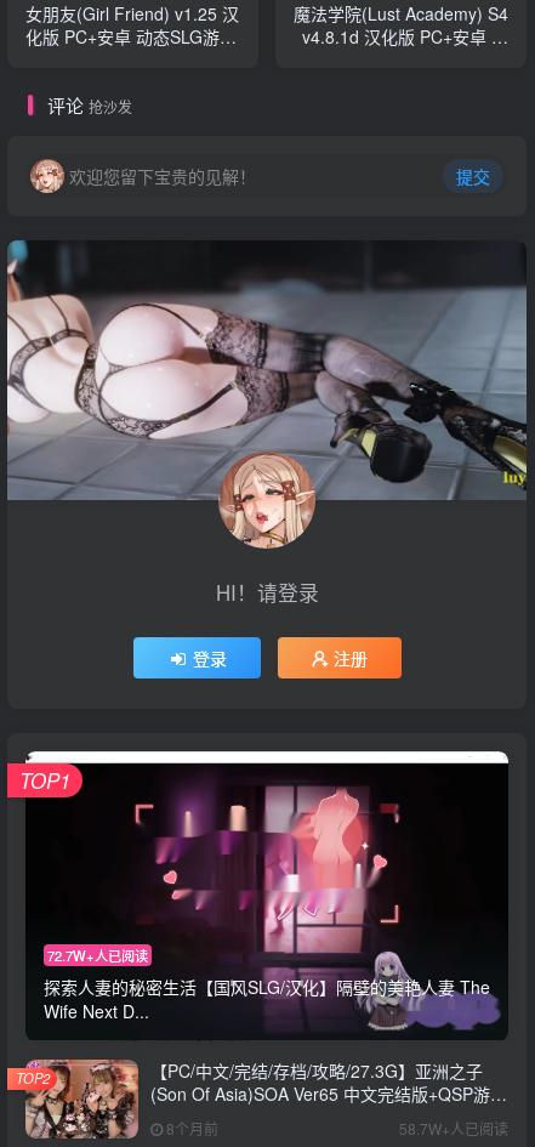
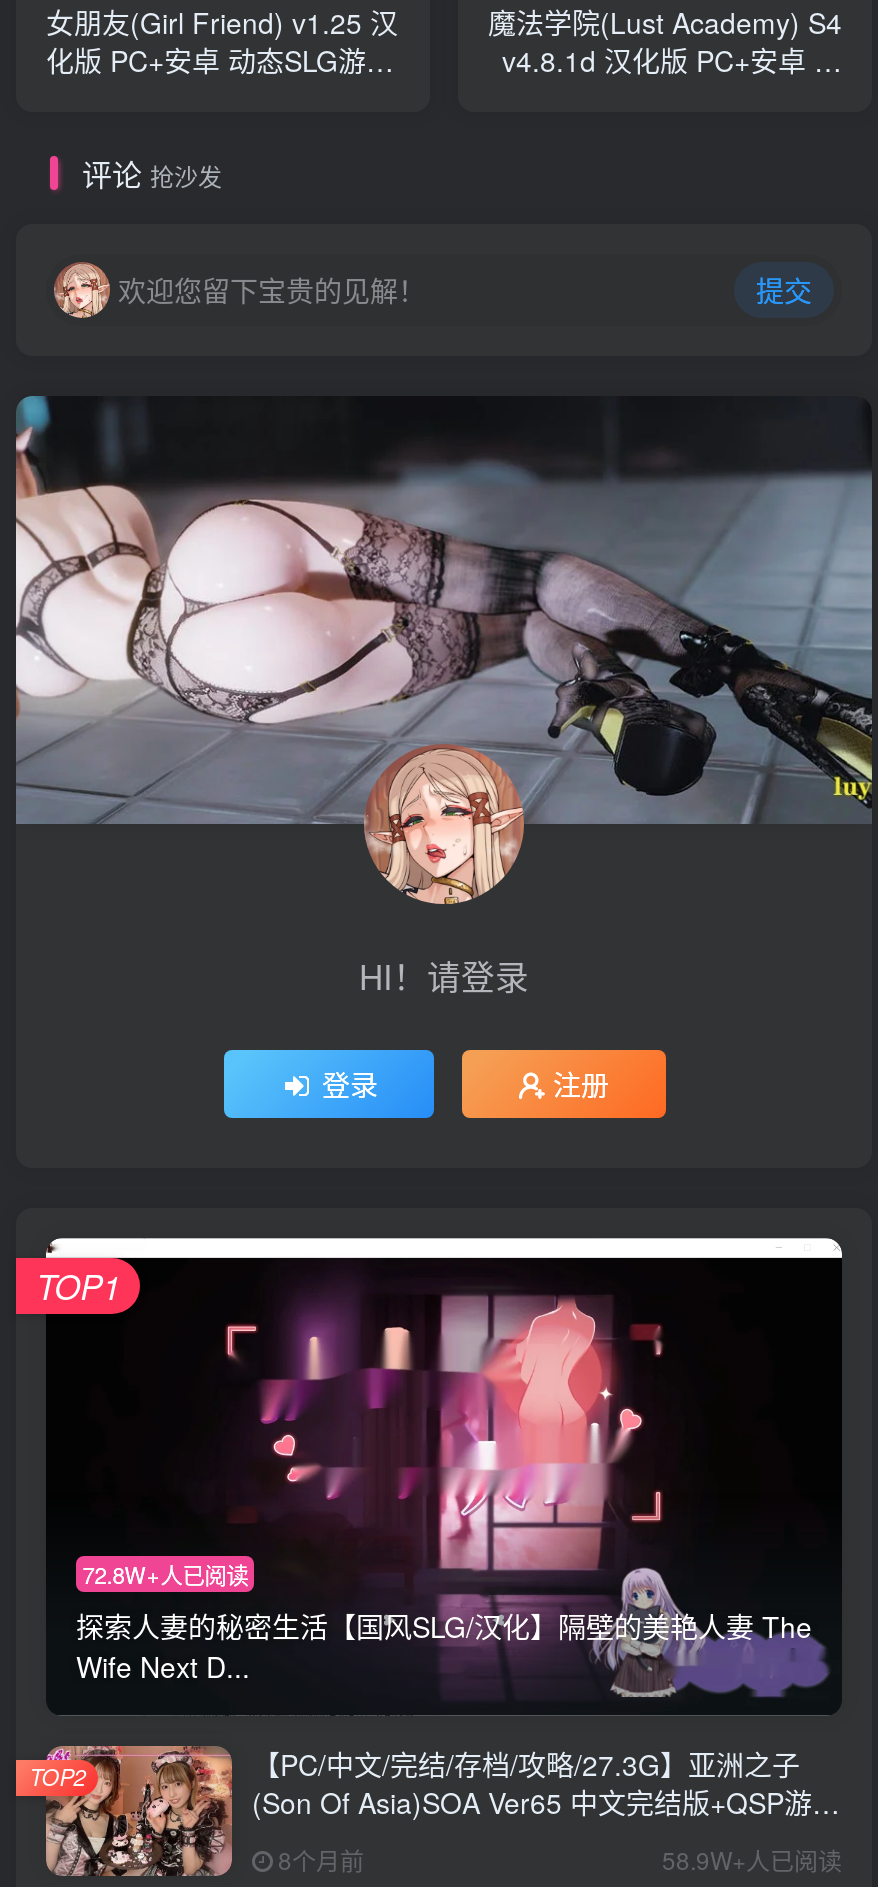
- 72.7W+人已阅读
+ 72.8W+人已阅读

- 58.7W+人已阅读
+ 58.9W+人已阅读
